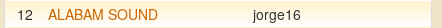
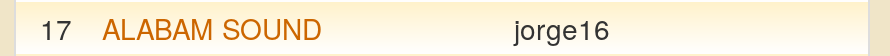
- 12 ALABAM SOUND
+ 17 ALABAM SOUND
